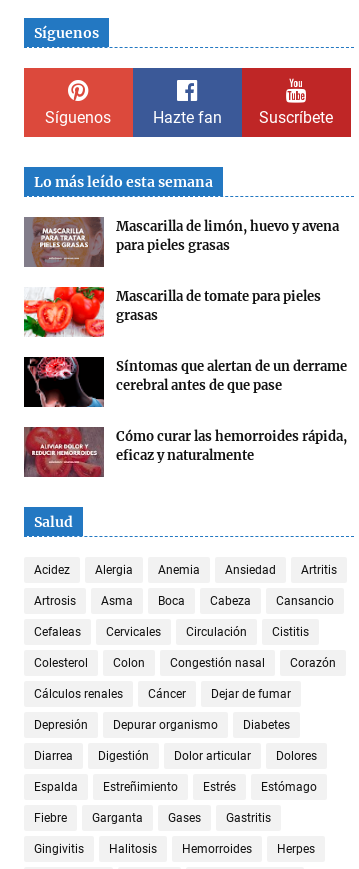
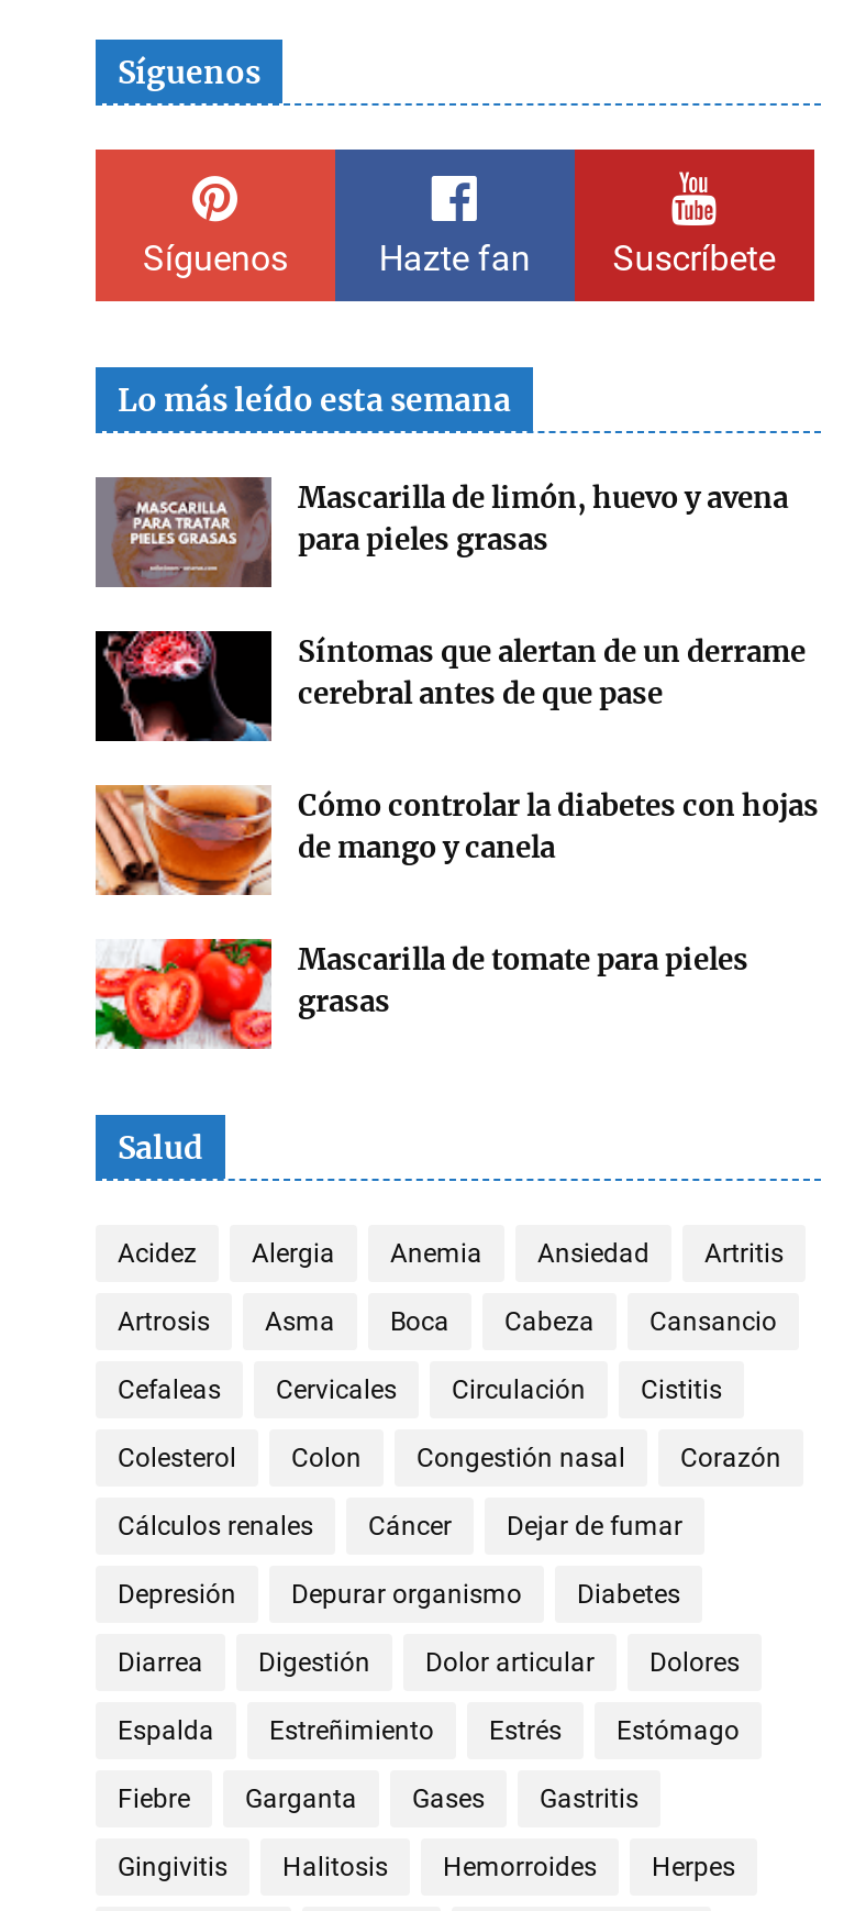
+ [image]
+ Cómo controlar la diabetes con hojas
+ de mango y canela

moved down: [image] | Mascarilla de tomate para pieles | grasas

moved up: [image] | Síntomas que alertan de un derrame | cerebral antes de que pase

- [image]
- Cómo curar las hemorroides rápida,
- eficaz y naturalmente
